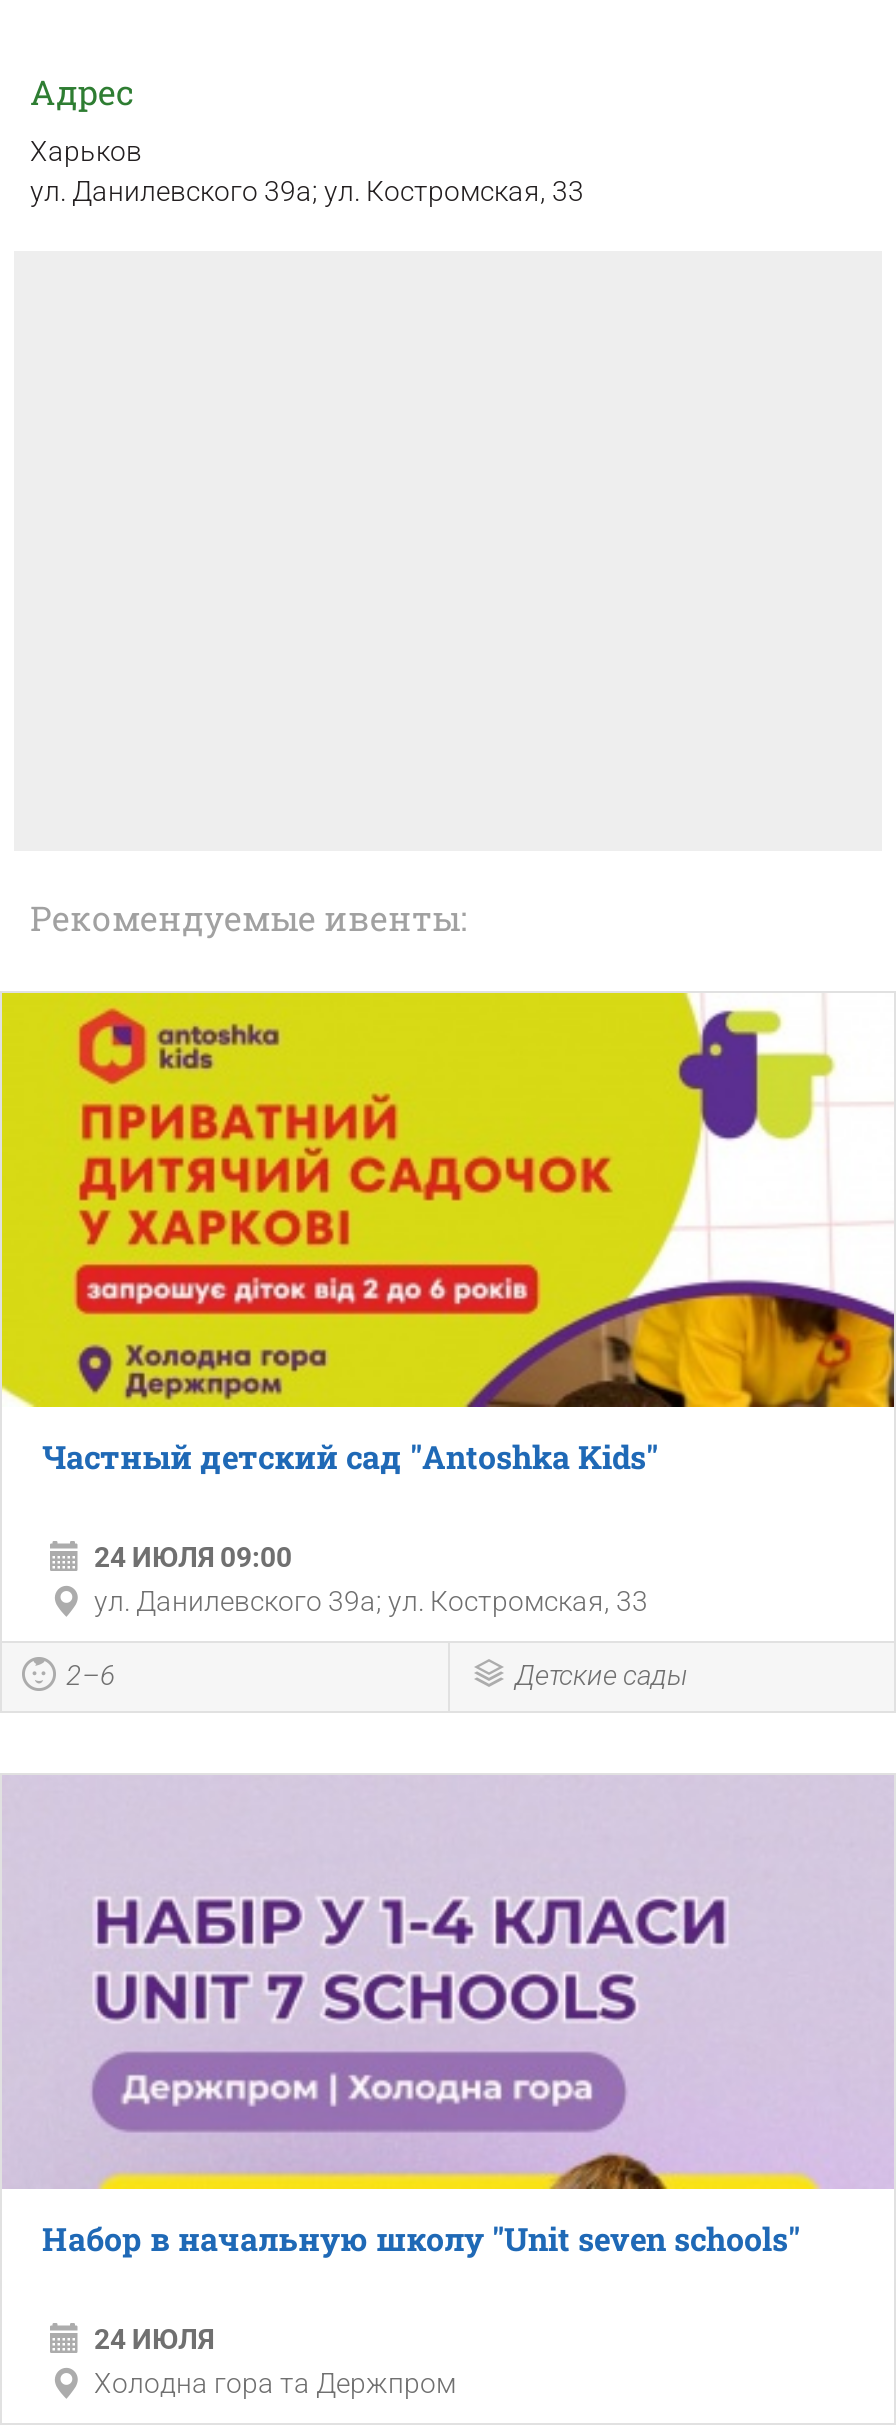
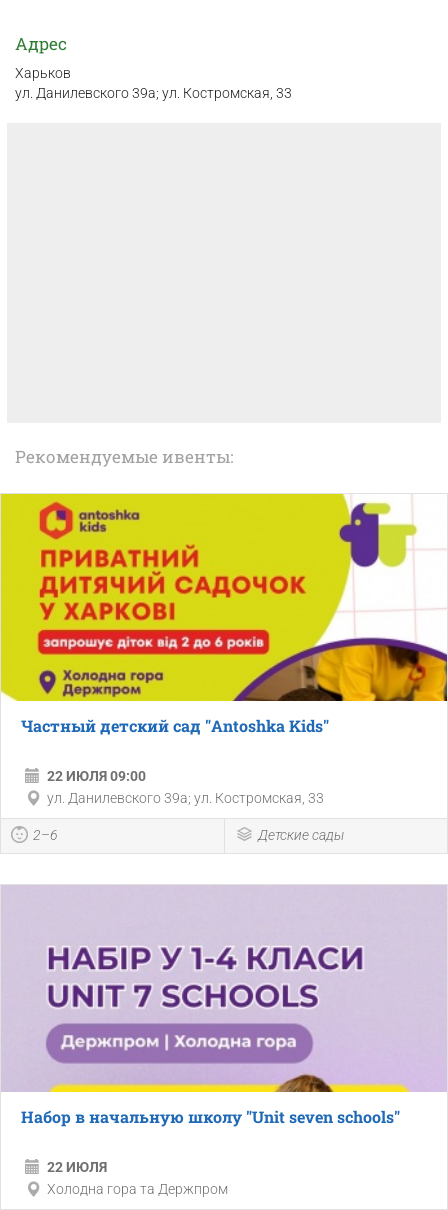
- 24 ИЮЛЯ 09:00
+ 22 ИЮЛЯ 09:00

- 24 ИЮЛЯ
+ 22 ИЮЛЯ
